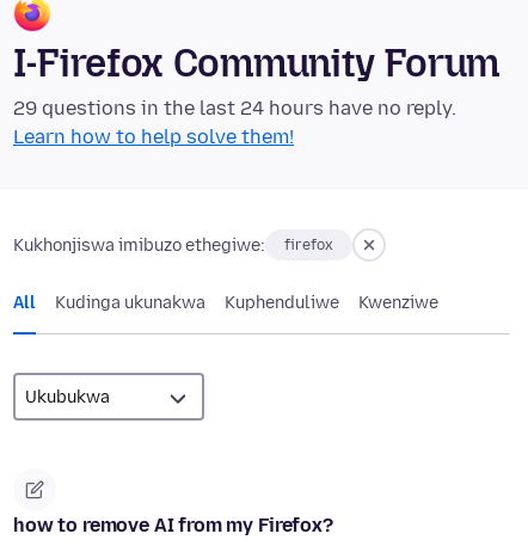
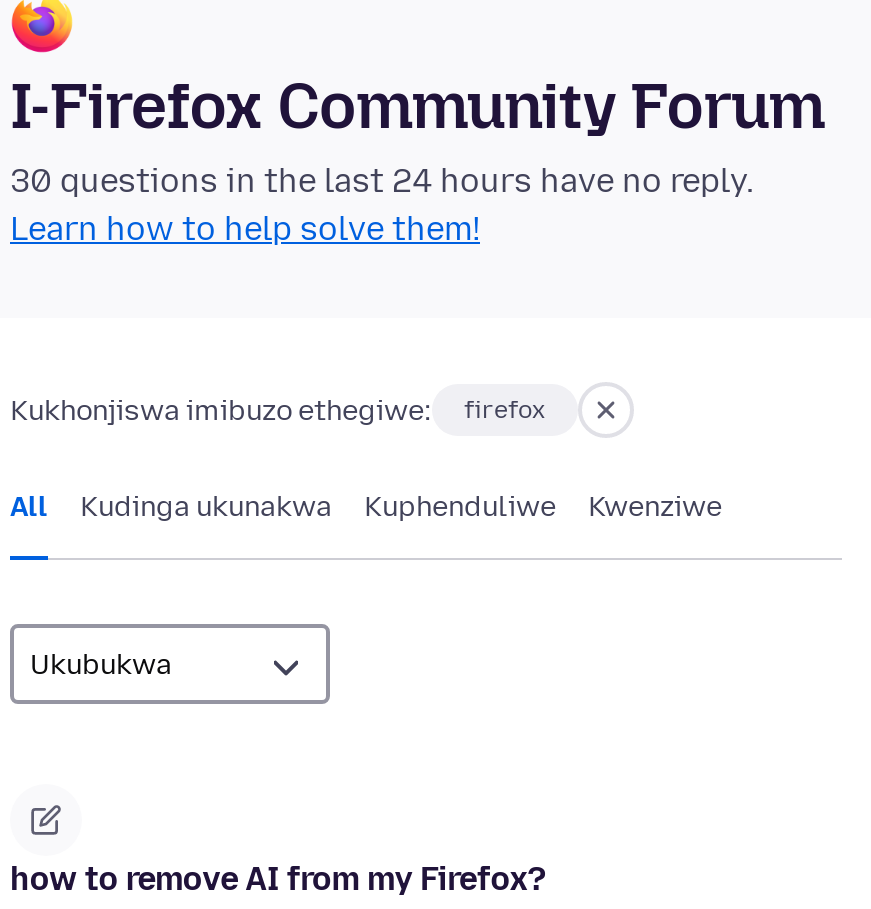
- 29 questions in the last 24 hours have no reply.
+ 30 questions in the last 24 hours have no reply.
